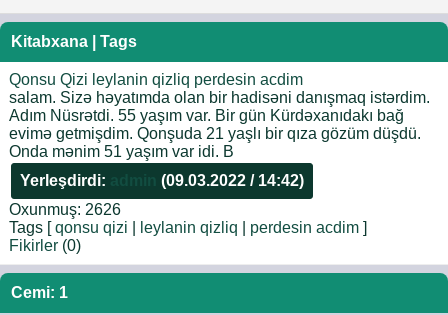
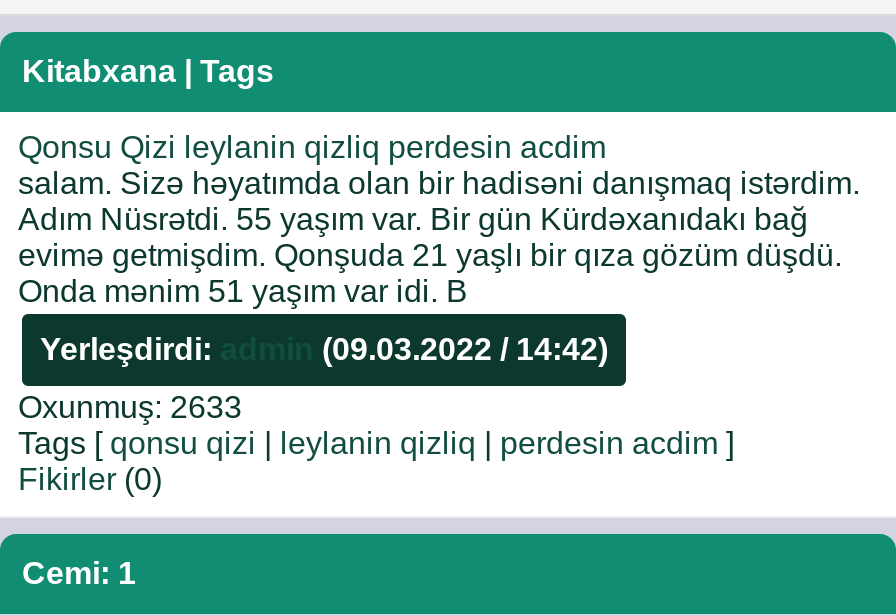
- Oxunmuş: 2626
+ Oxunmuş: 2633
